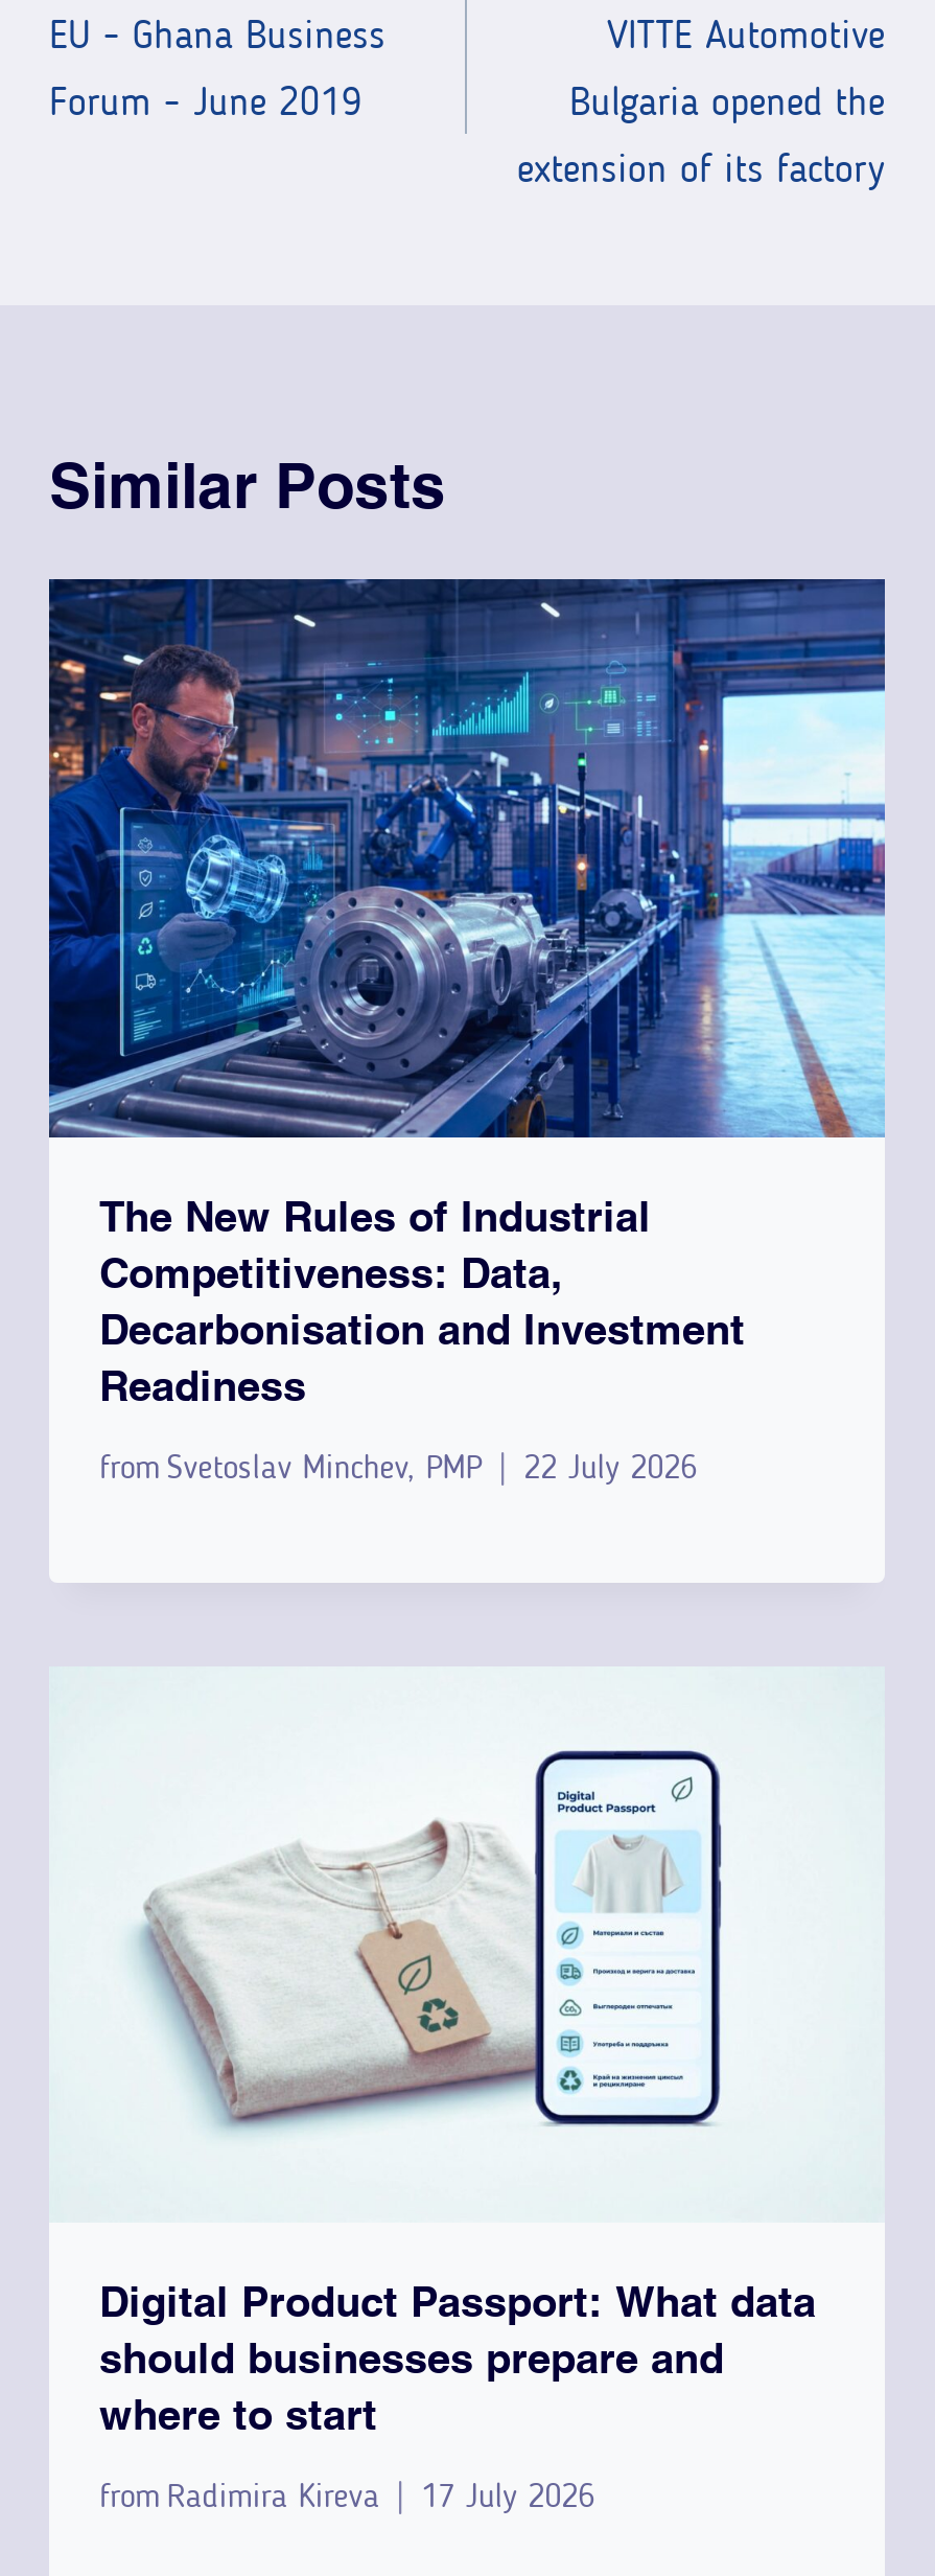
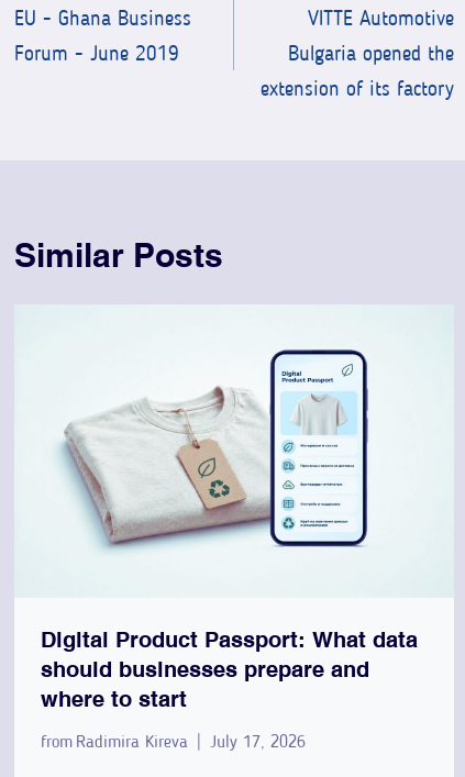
- [image]
- The New Rules of Industrial
- Competitiveness: Data,
- Decarbonisation and Investment
- Readiness
- from Svetoslav Minchev, PMP
- 22 July 2026

- from Radimira Kireva 17 July 2026
+ from Radimira Kireva July 17, 2026
